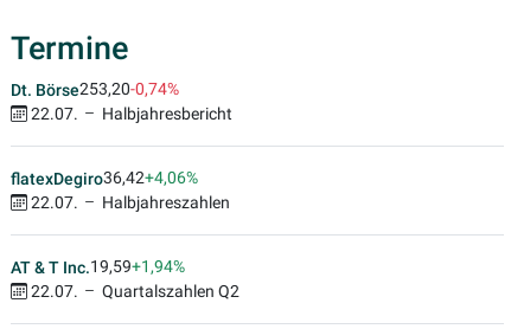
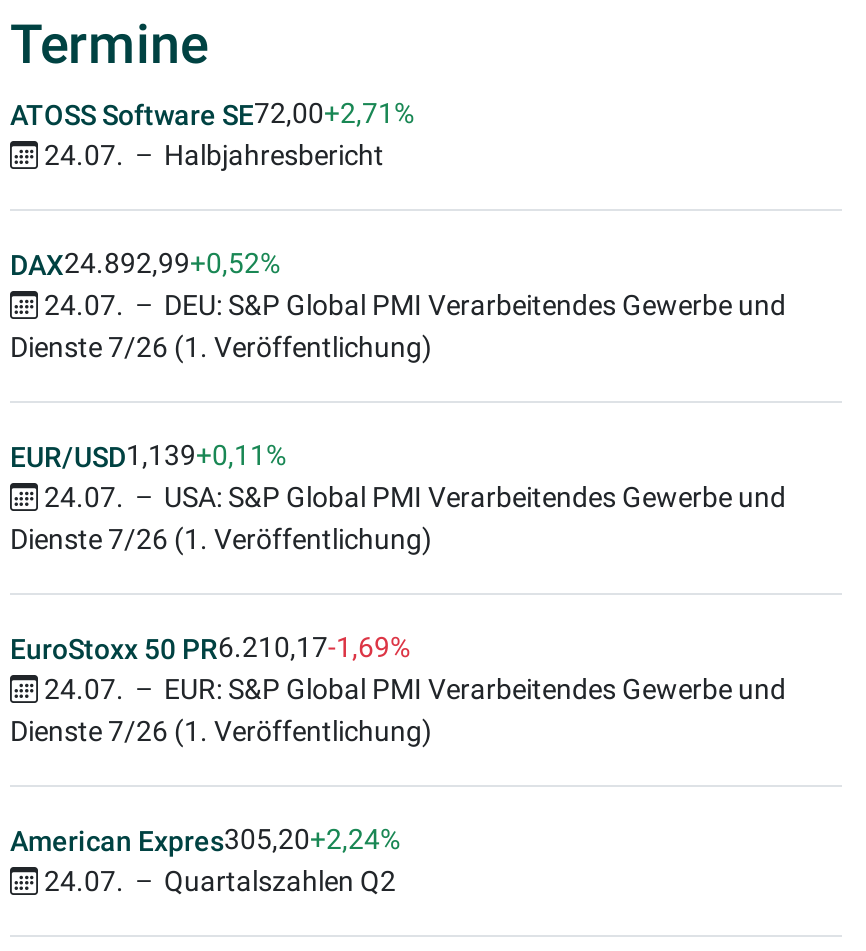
- Dt. Börse253,20-0,74%
- 22.07.
+ ATOSS Software SE72,00+2,71%
+ 24.07.

- flatexDegiro36,42+4,06%
- 22.07.
- Halbjahreszahlen
- AT & T Inc.19,59+1,94%
- 22.07.
+ DAX24.892,99+0,52%
+ 24.07.
+ DEU: S&P Global PMI Verarbeitendes Gewerbe und
+ Dienste 7/26 (1. Veröffentlichung)
+ EUR/USD1,139+0,11%
+ 24.07.
+ USA: S&P Global PMI Verarbeitendes Gewerbe und
+ Dienste 7/26 (1. Veröffentlichung)
+ EuroStoxx 50 PR6.210,17-1,69%
+ 24.07.
+ EUR: S&P Global PMI Verarbeitendes Gewerbe und
+ Dienste 7/26 (1. Veröffentlichung)
+ American Expres305,20+2,24%
+ 24.07.
